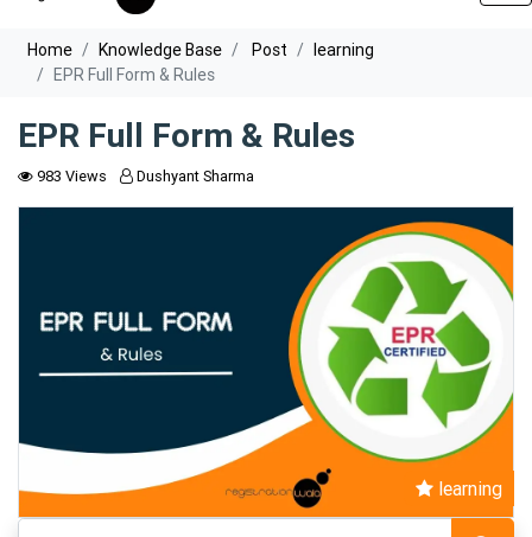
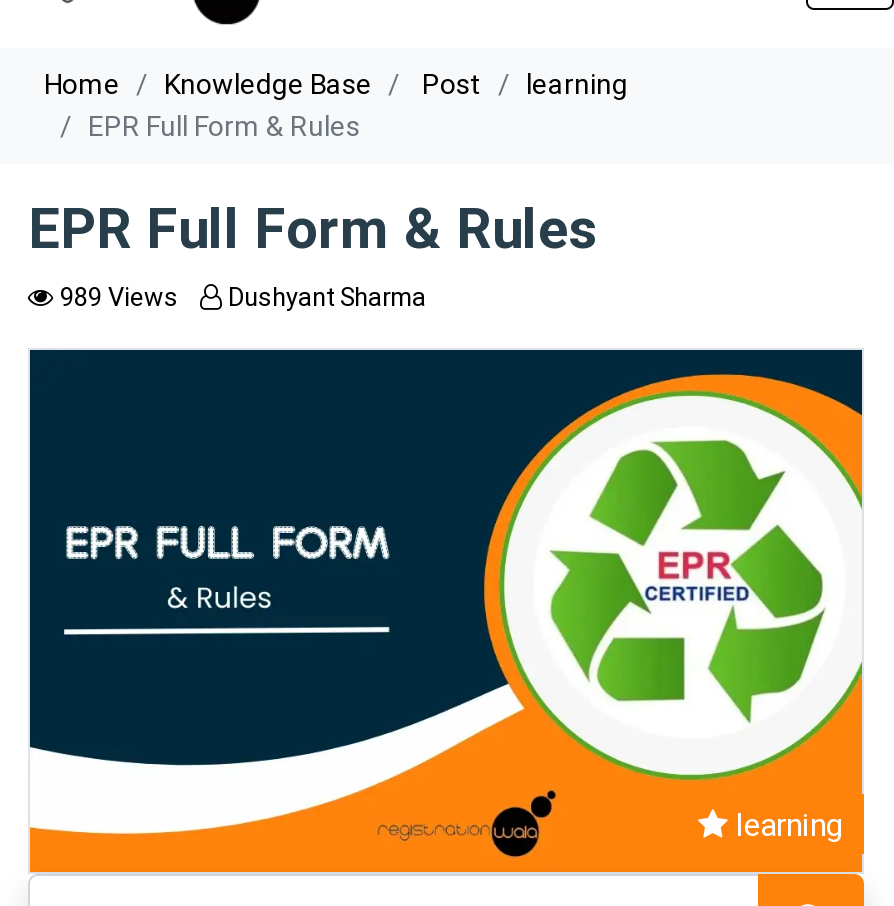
- 983 Views Dushyant Sharma
+ 989 Views Dushyant Sharma
